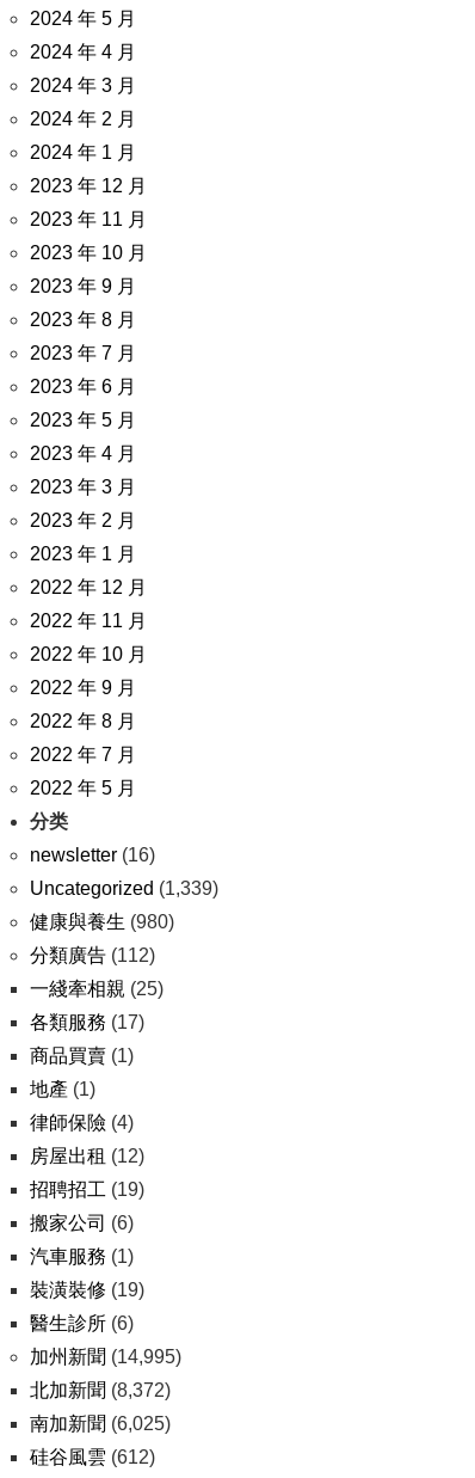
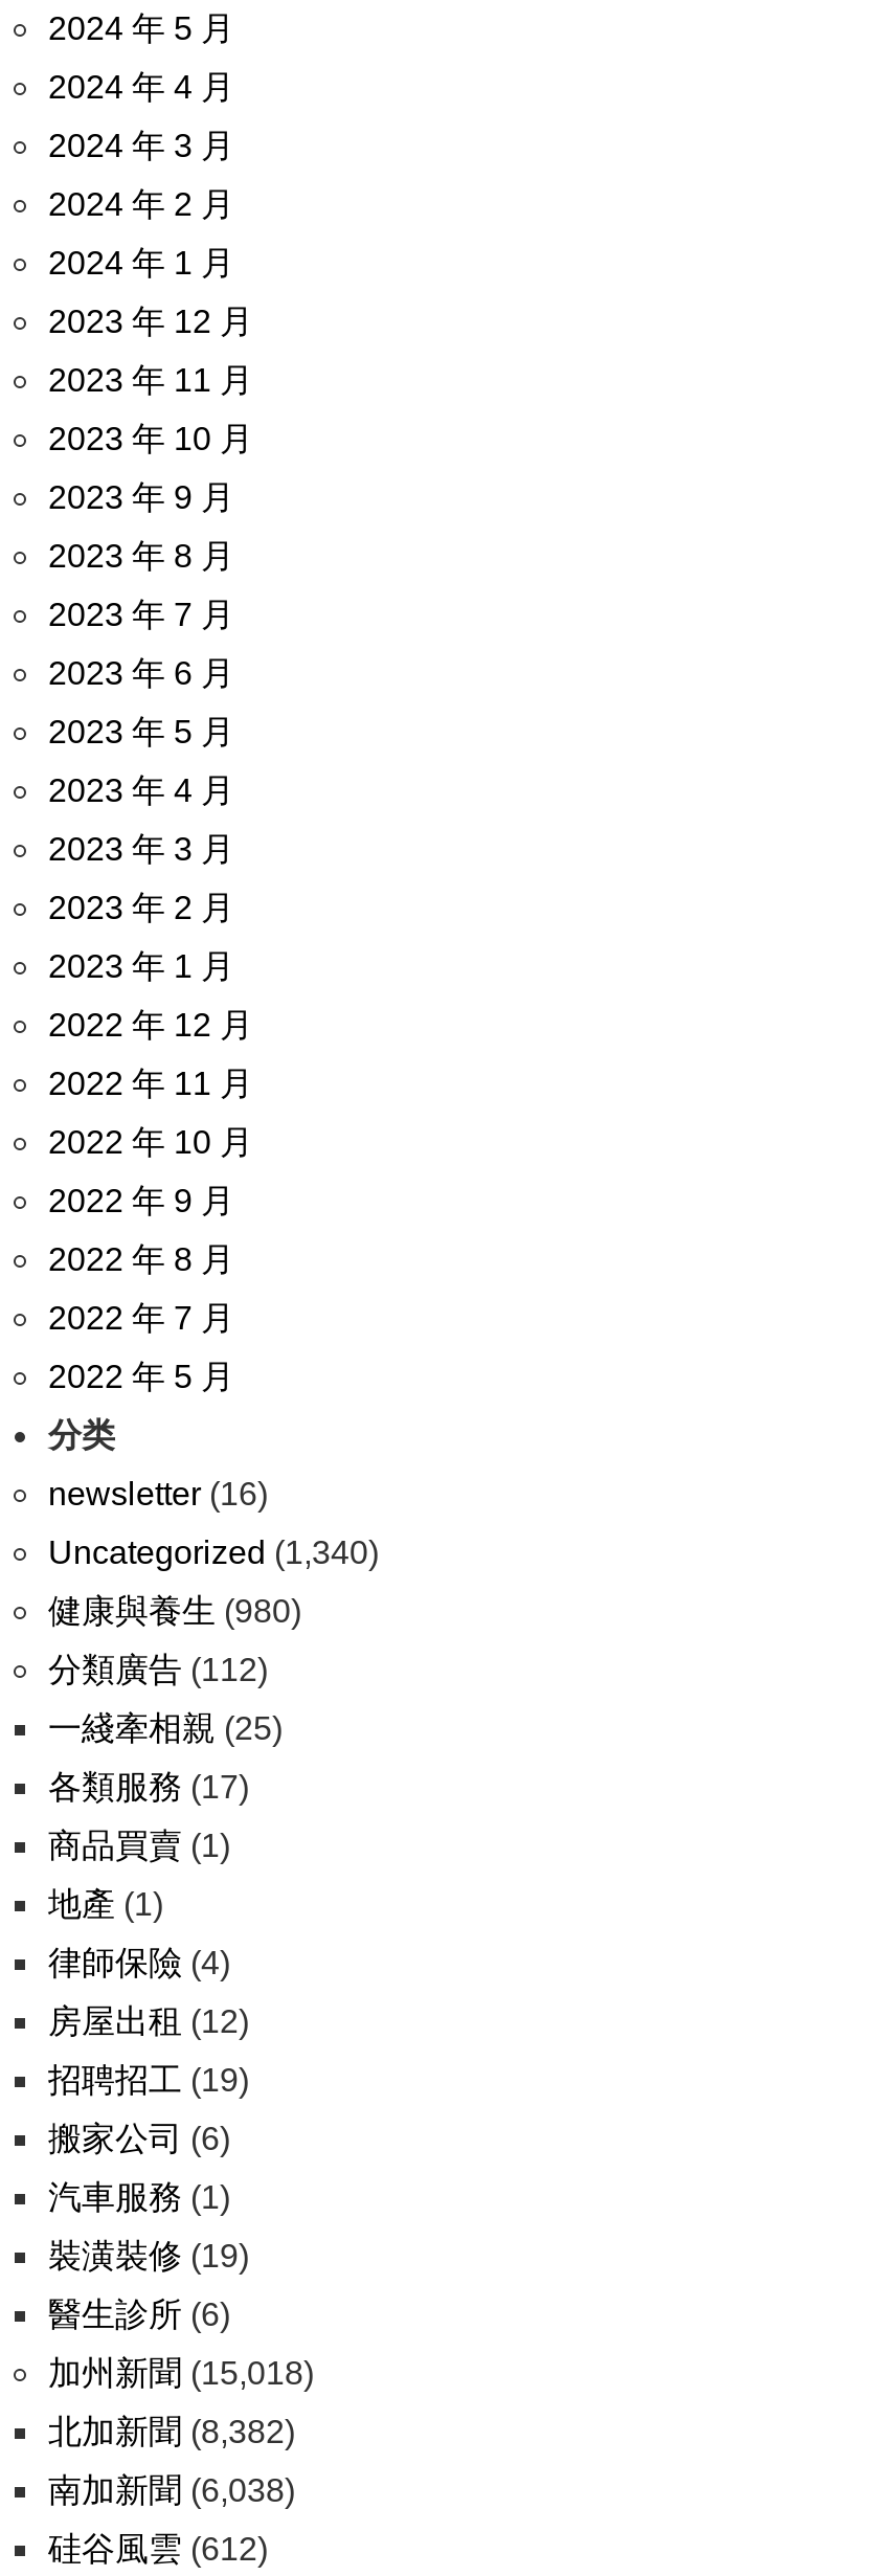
- Uncategorized (1,339)
+ Uncategorized (1,340)

- 加州新聞(14,995)
+ 加州新聞(15,018)

- 北加新聞(8,372)
+ 北加新聞(8,382)

- 南加新聞(6,025)
+ 南加新聞(6,038)
